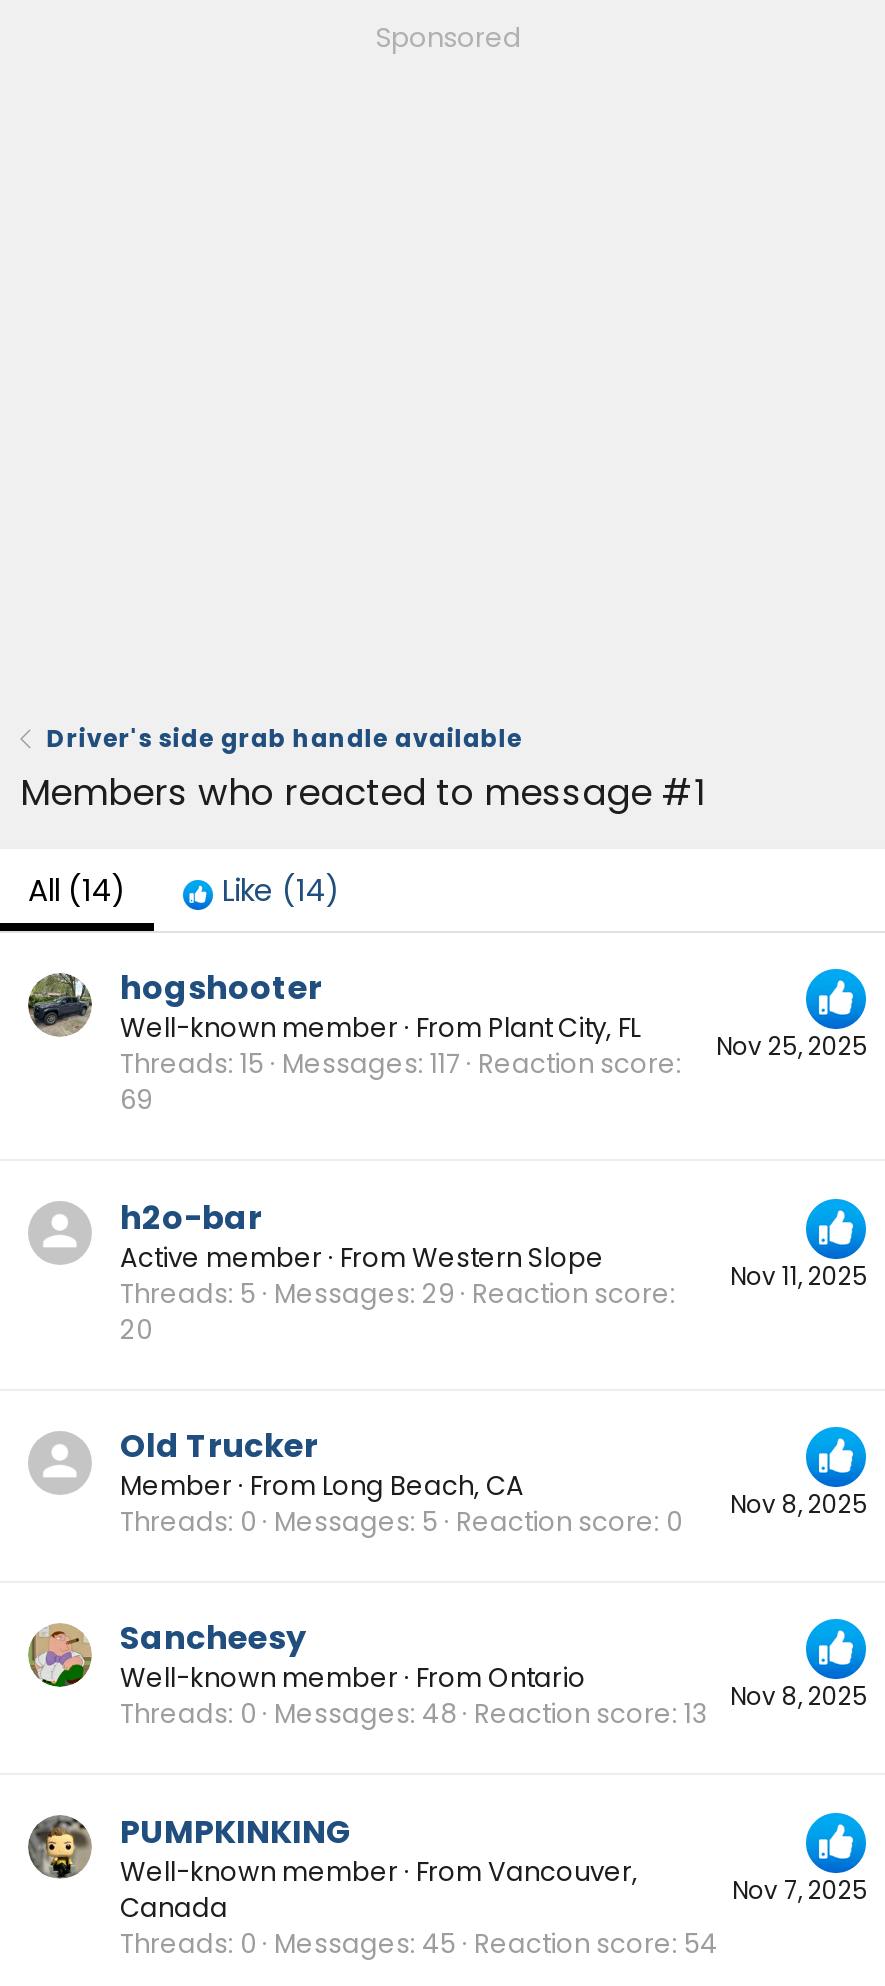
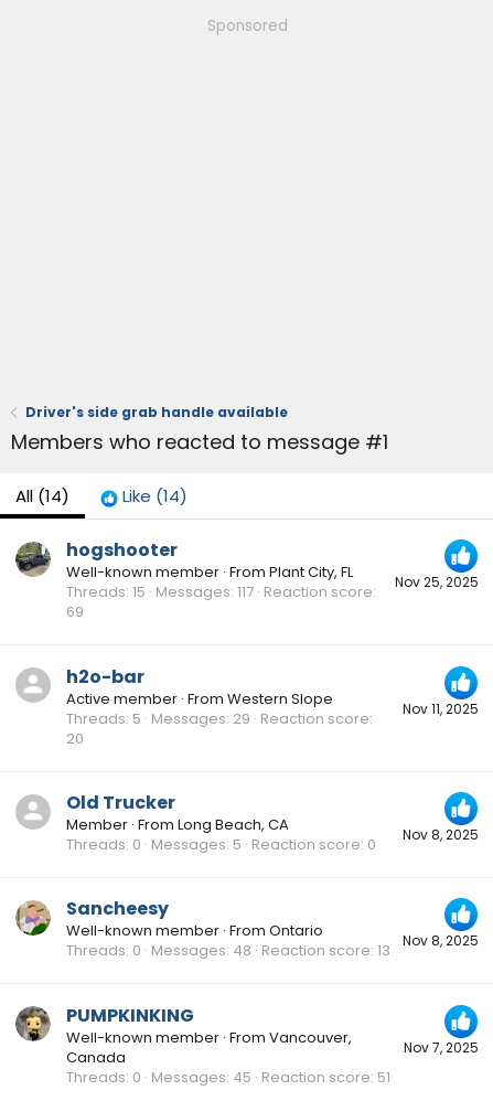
- Threads 0 Messages 45 Reaction score 54
+ Threads 0 Messages 45 Reaction score 51
